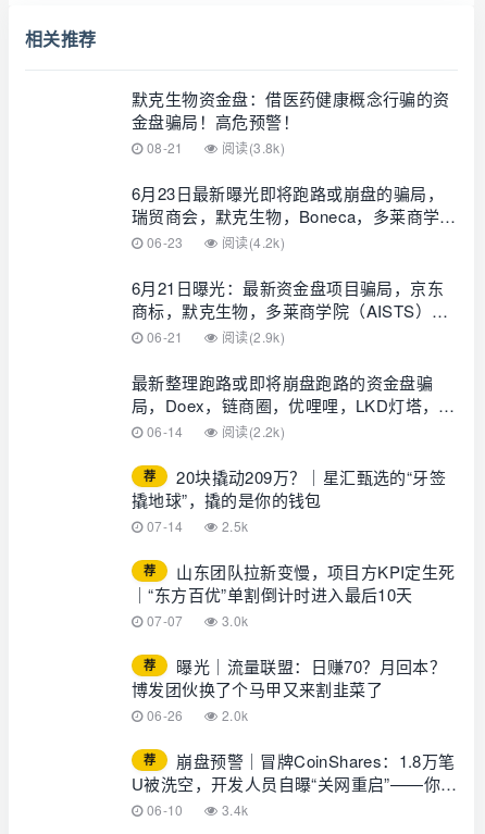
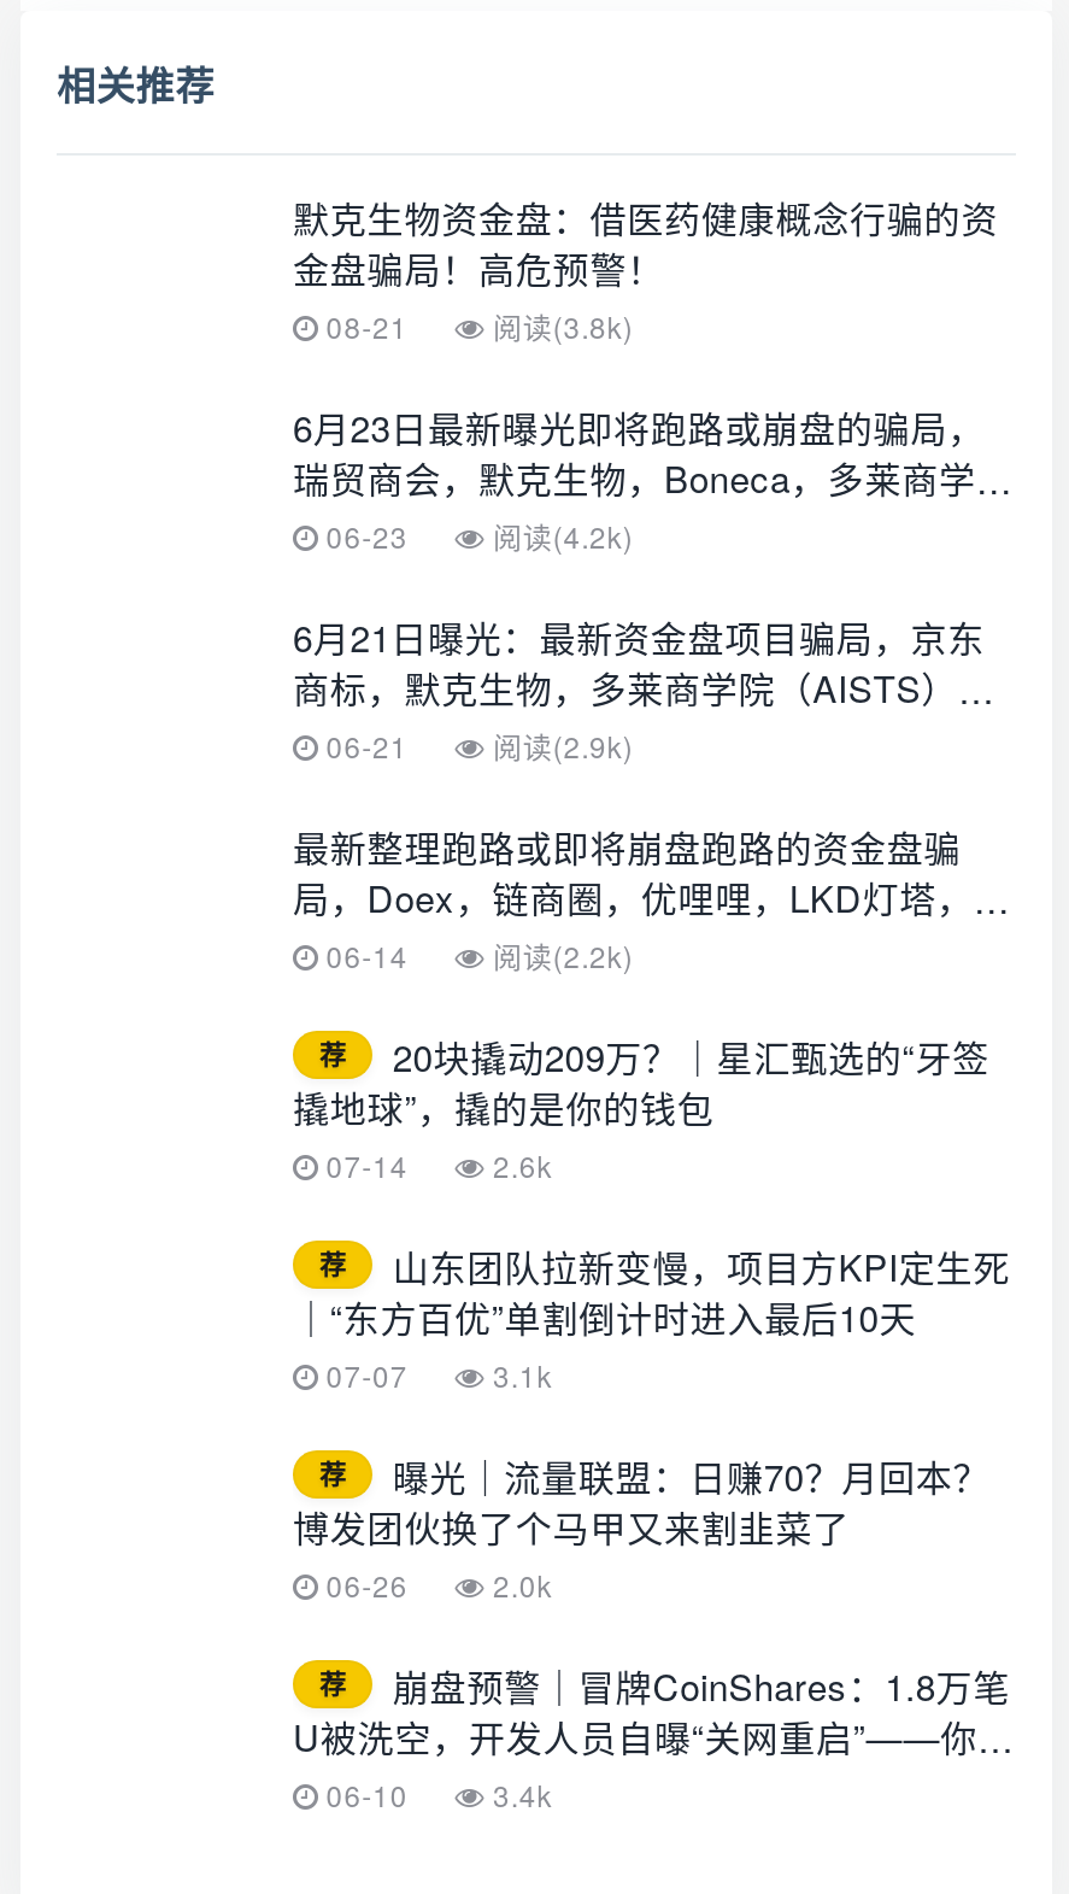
- 07-14 2.5k
+ 07-14 2.6k

- 07-07 3.0k
+ 07-07 3.1k
